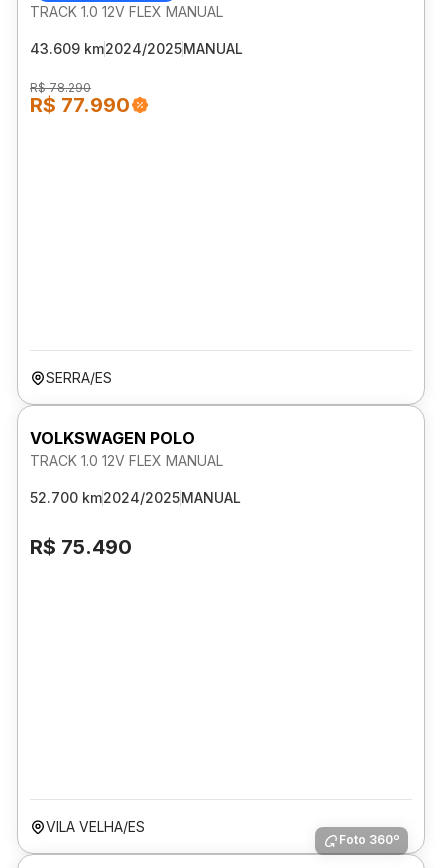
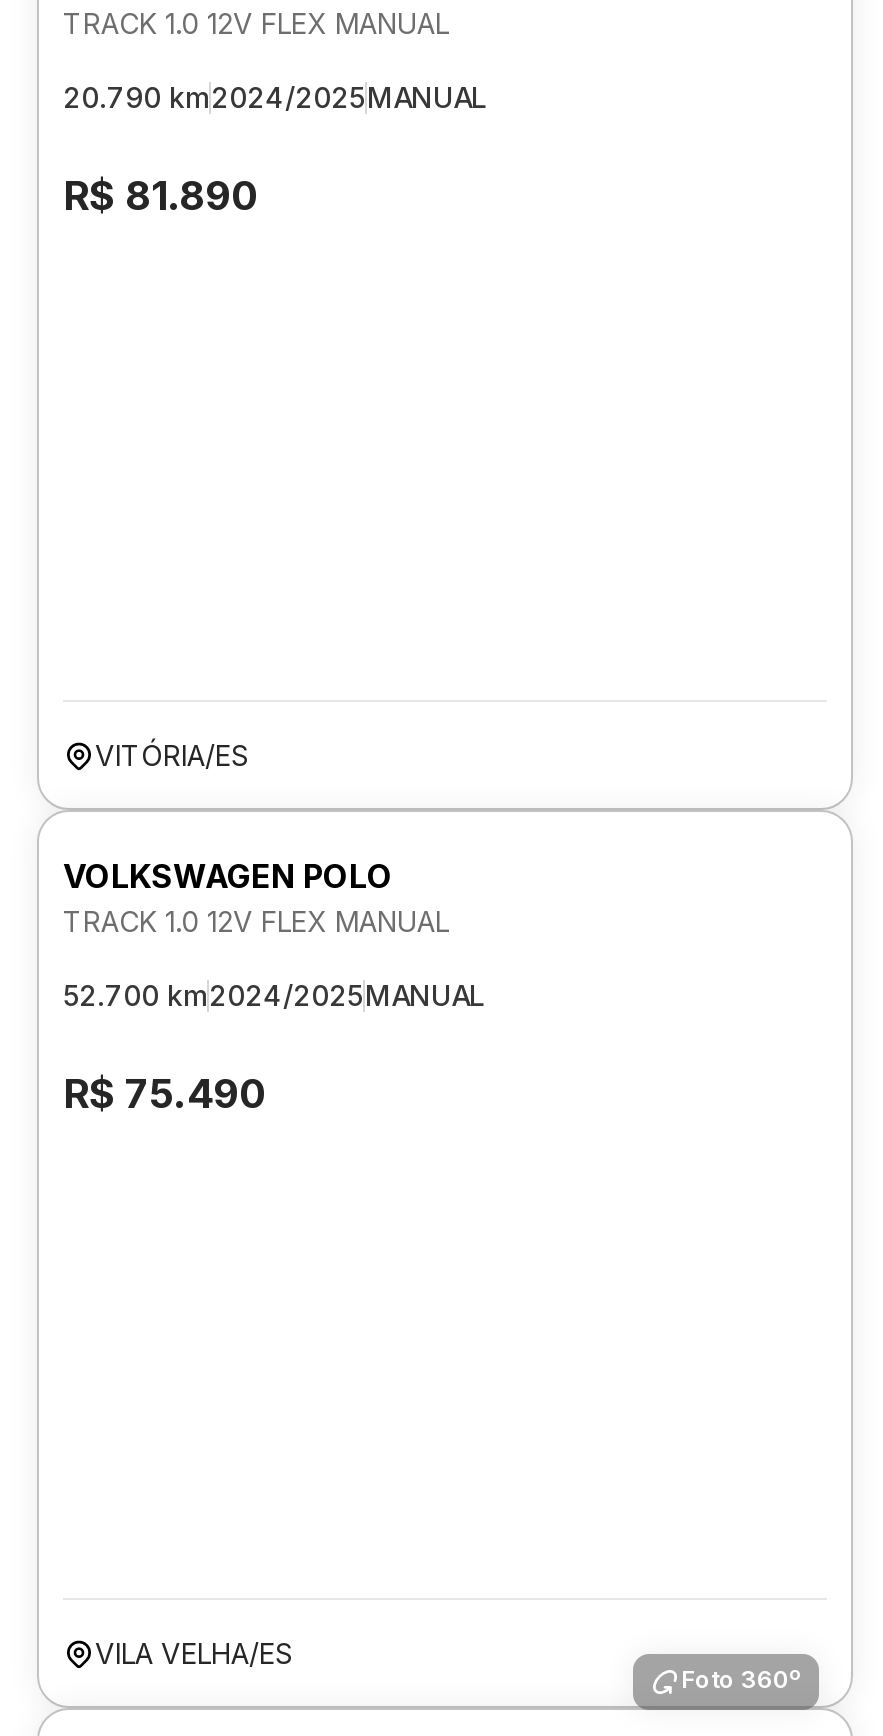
- 43.609 km2024/2025MANUAL
+ 20.790 km2024/2025MANUAL

- R$ 78.290
- R$ 77.990
+ R$ 81.890

- SERRA/ES
+ VITÓRIA/ES
